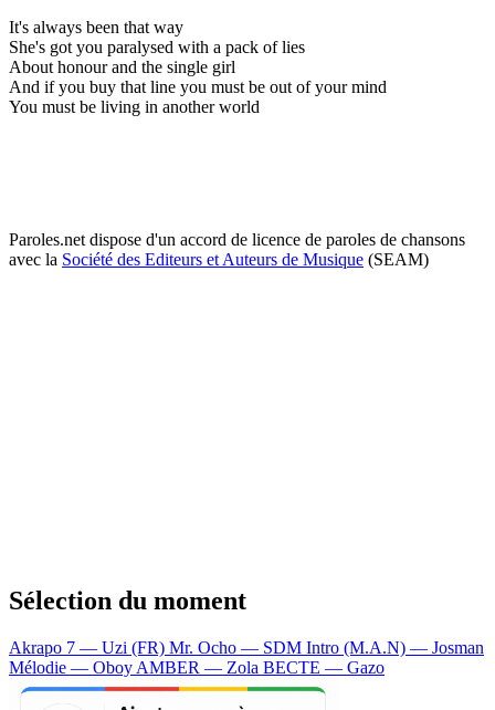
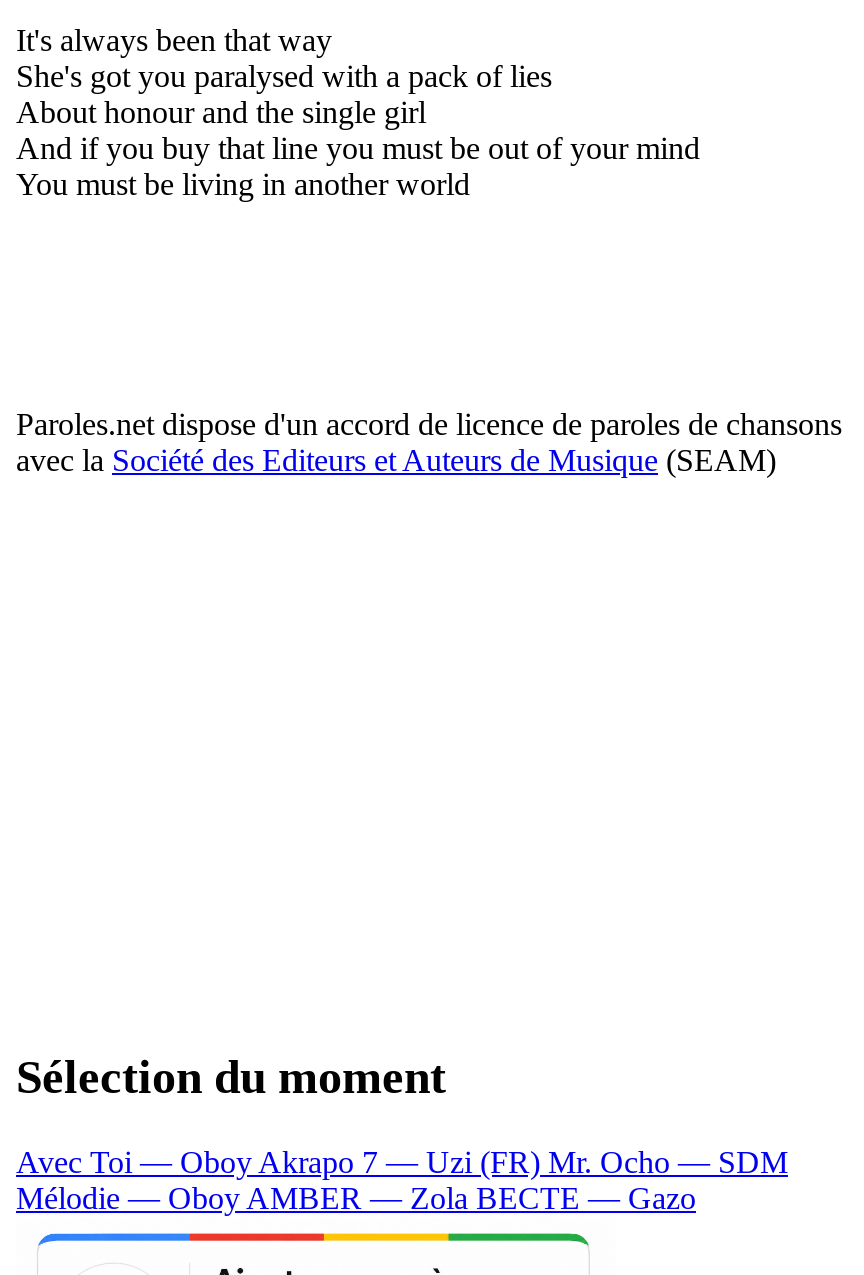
- Akrapo 7 — Uzi (FR) Mr. Ocho — SDM Intro (M.A.N) — Josman
+ Avec Toi — Oboy Akrapo 7 — Uzi (FR) Mr. Ocho — SDM
